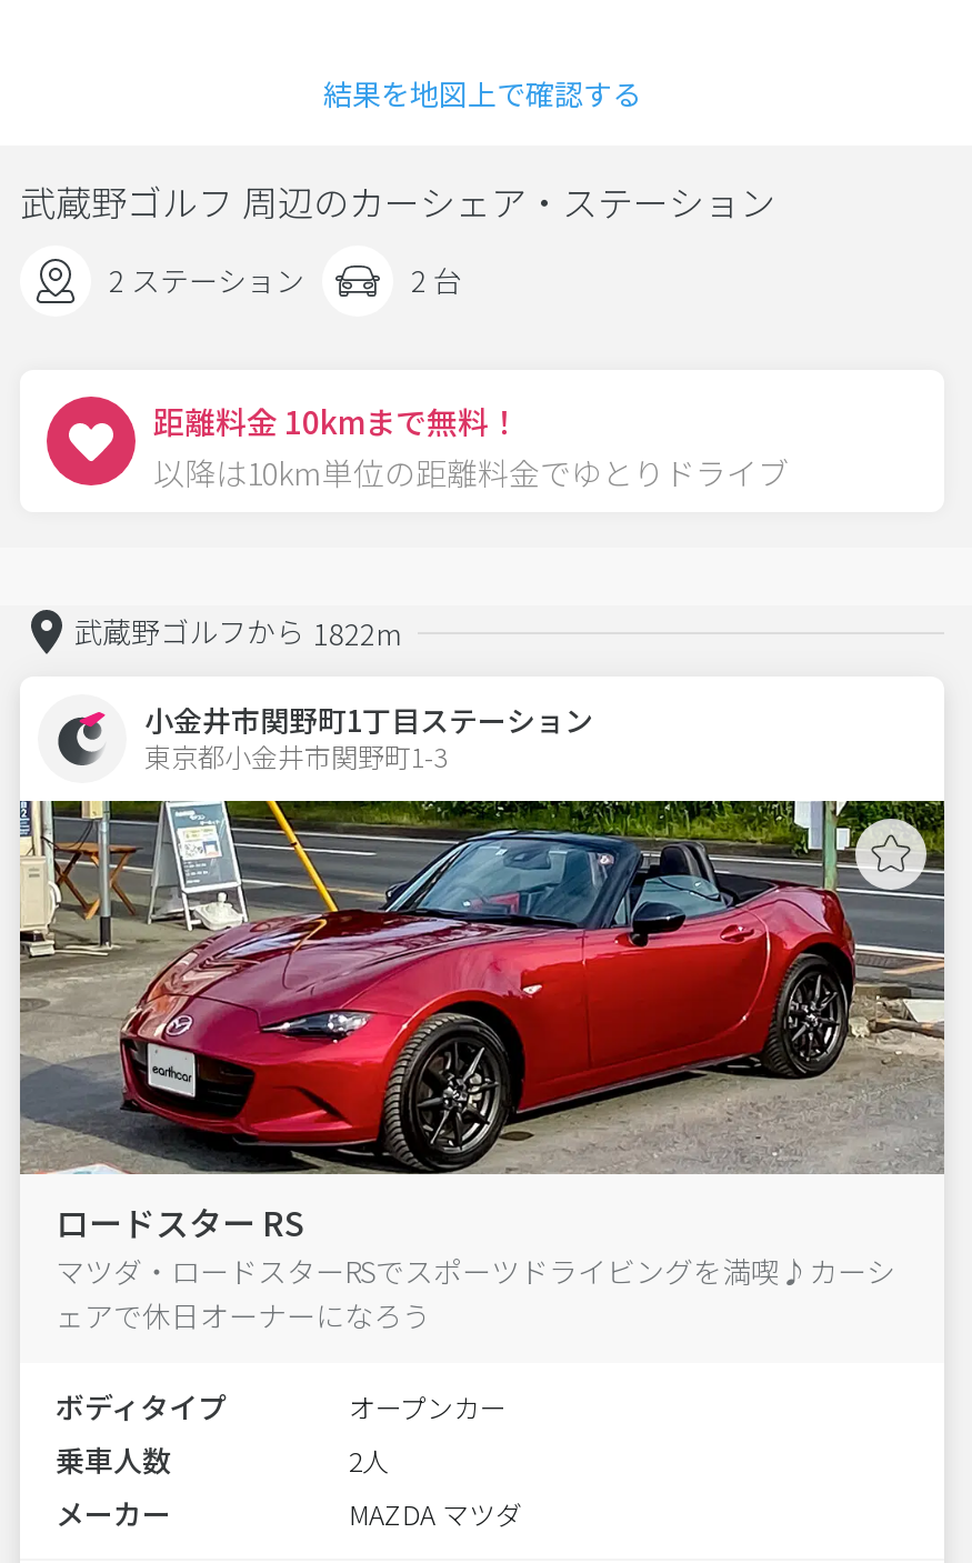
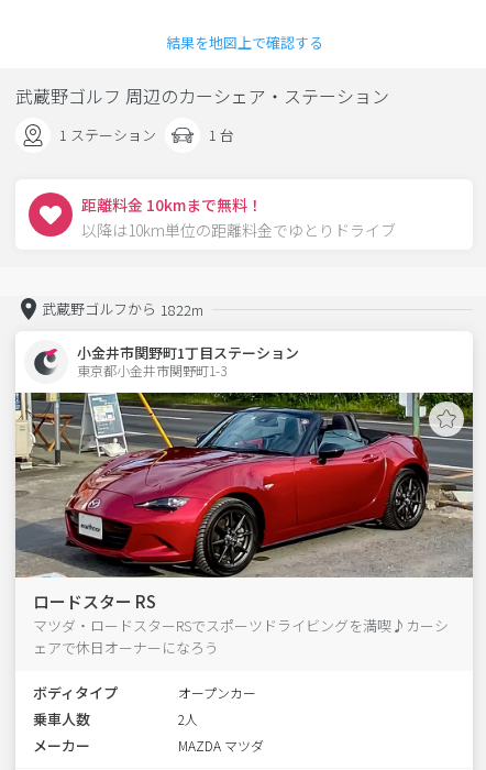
- 2 ステーション
+ 1 ステーション

- 2 台
+ 1 台
